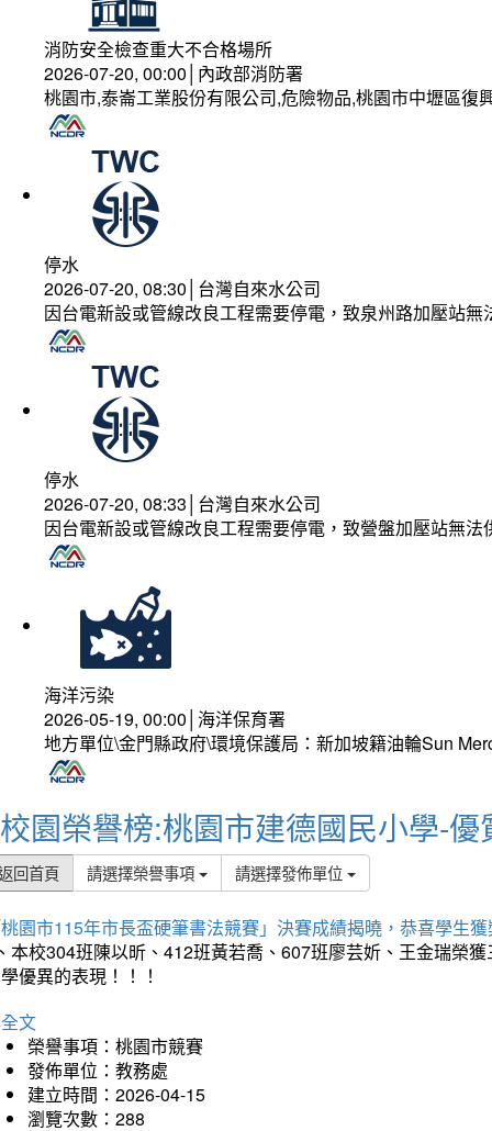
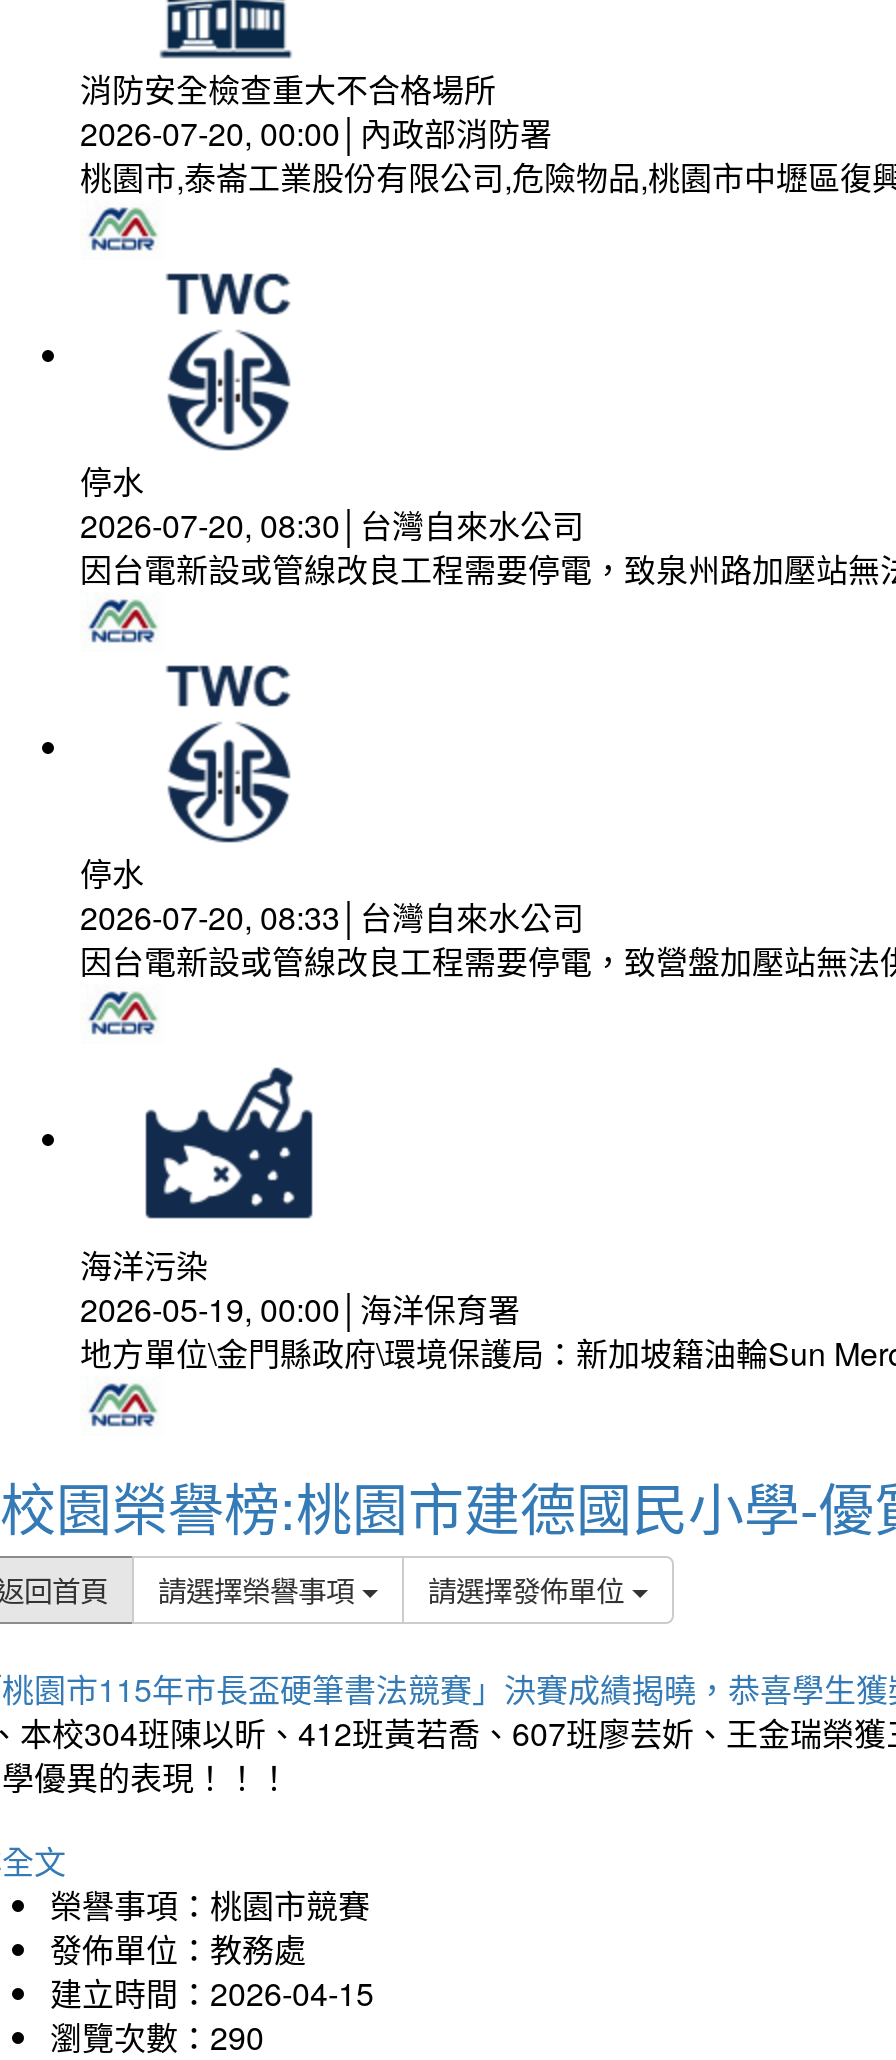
- 瀏覽次數：288
+ 瀏覽次數：290
